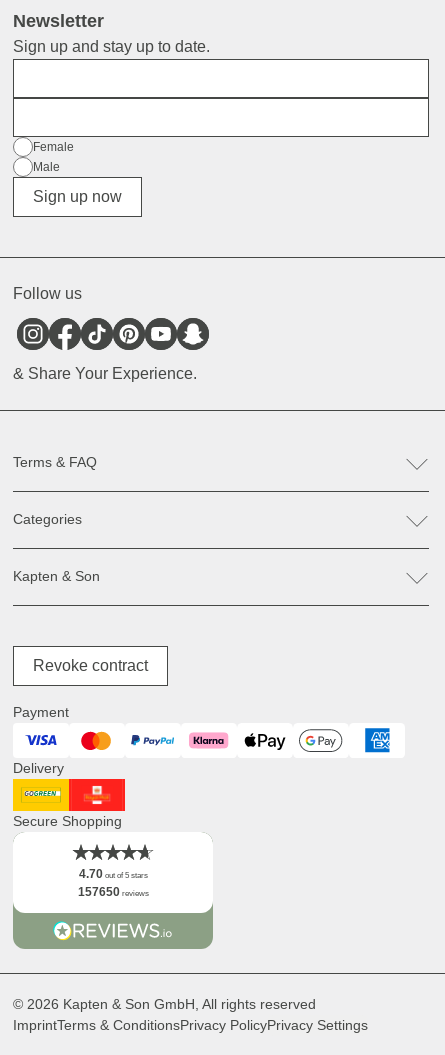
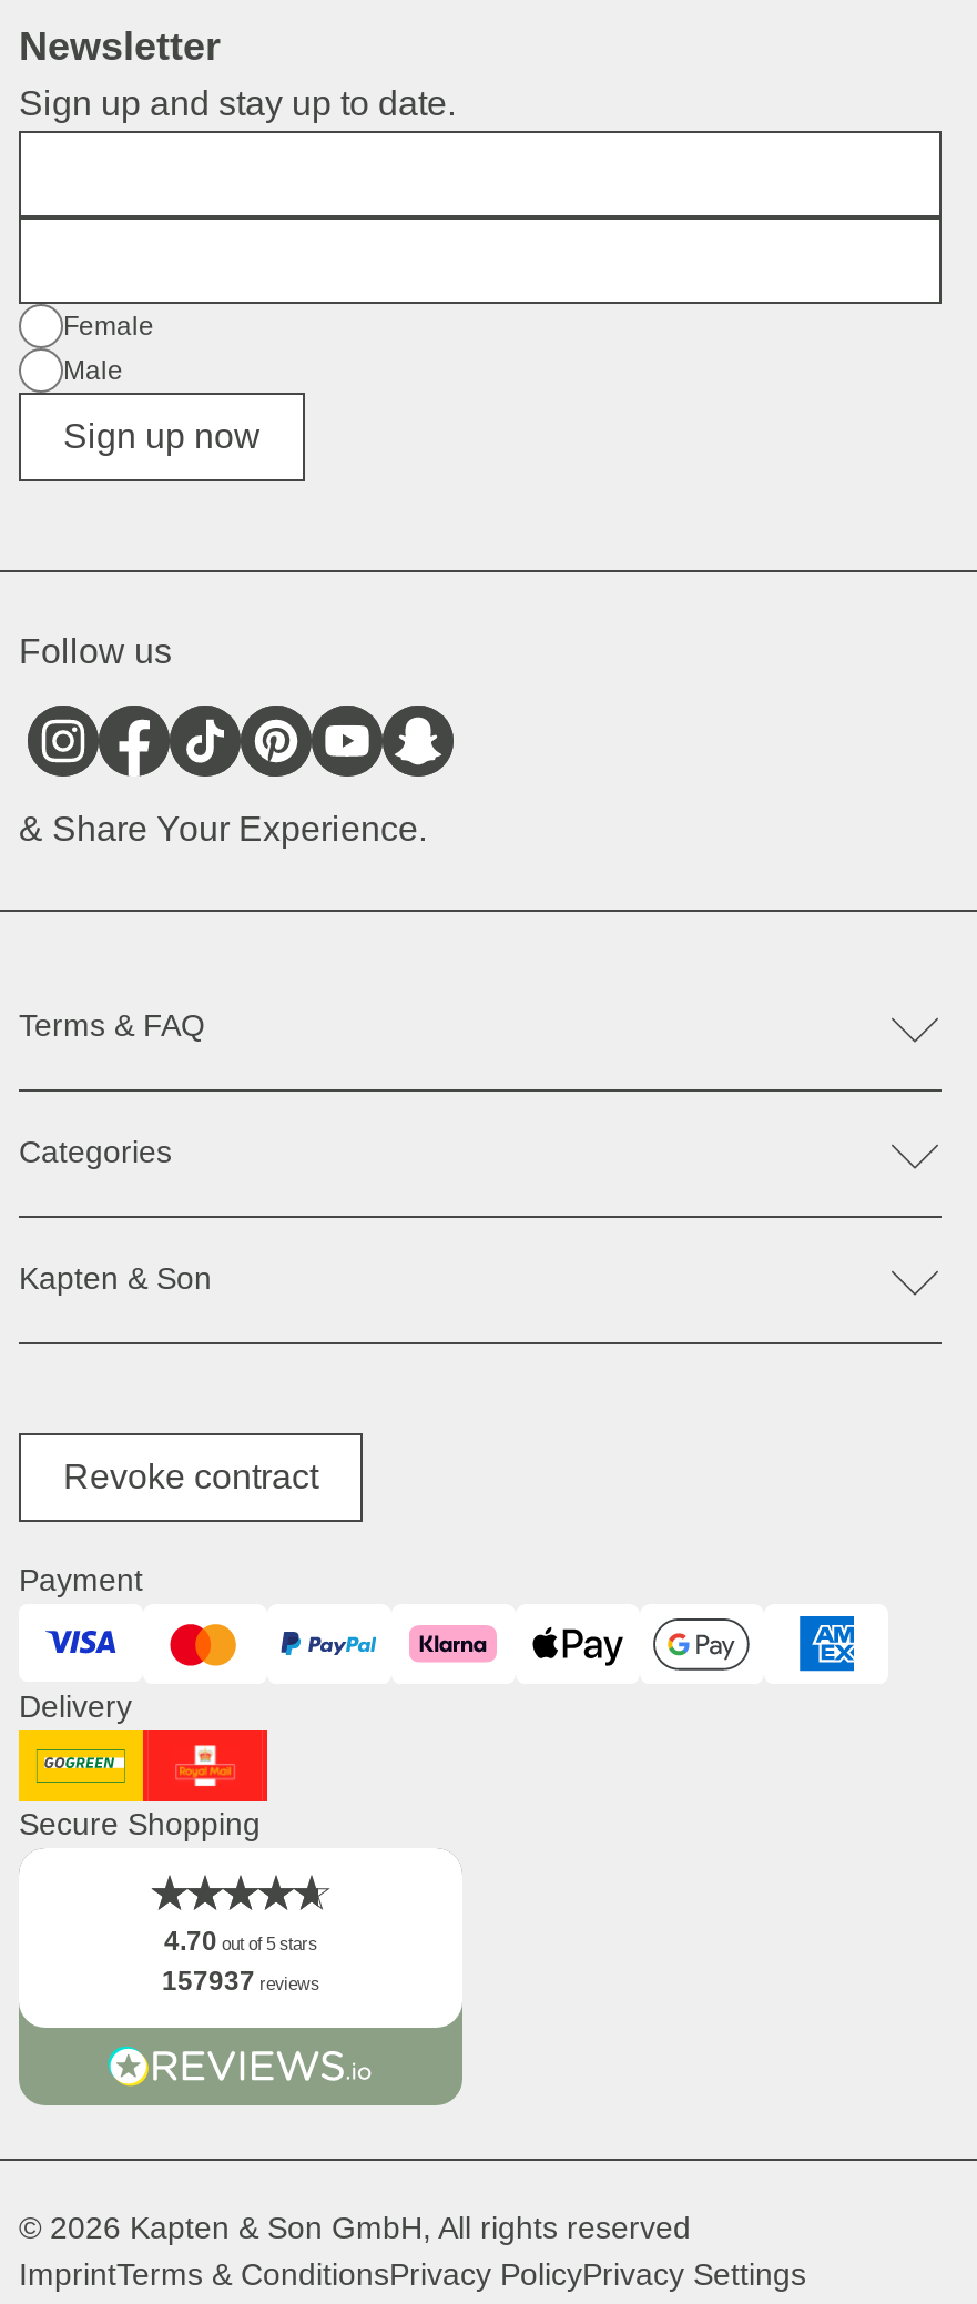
- 157650 reviews
+ 157937 reviews
